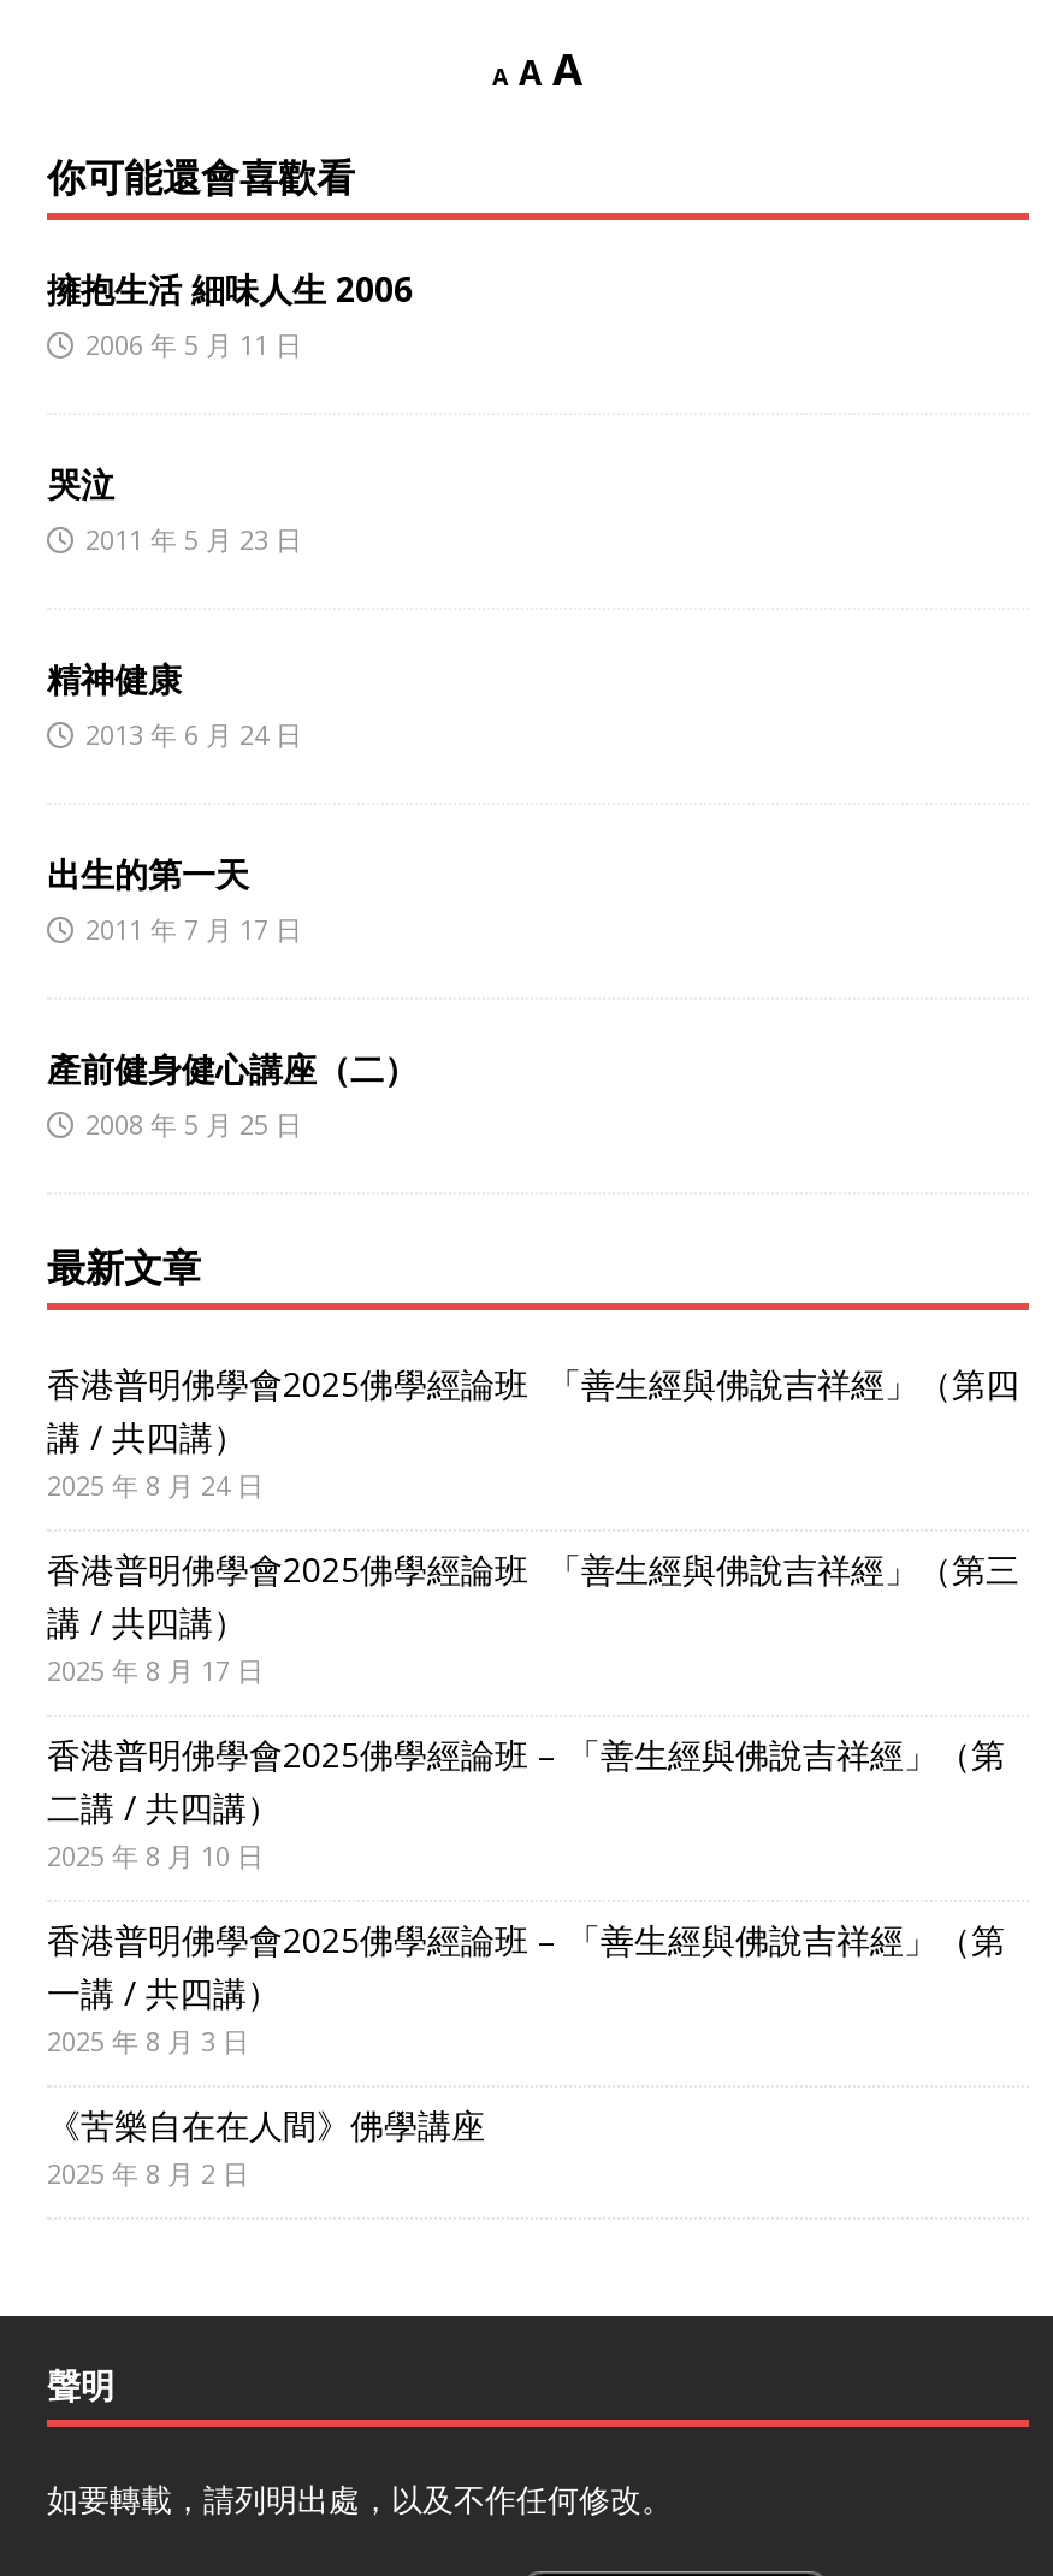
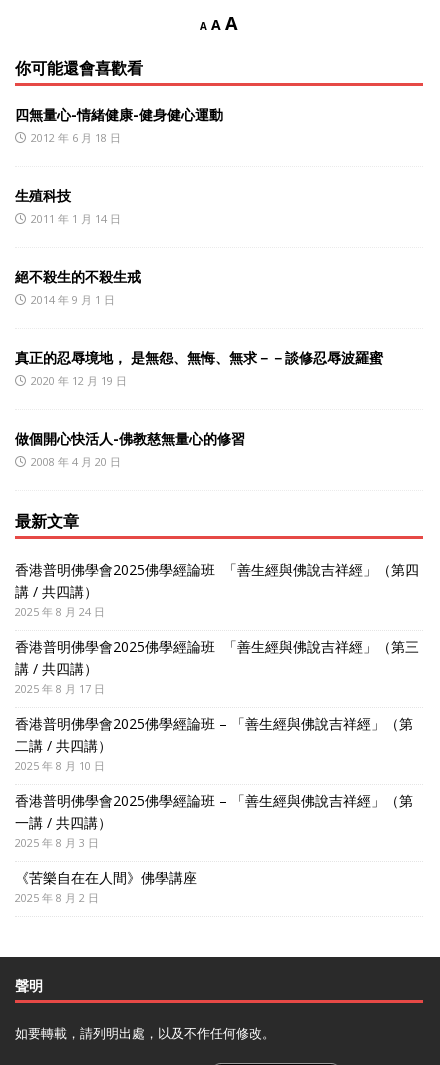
- 擁抱生活 細味人生 2006
- 2006 年 5 月 11 日
+ 四無量心-情緒健康-健身健心運動
+ 2012 年 6 月 18 日

- 哭泣
- 2011 年 5 月 23 日
+ 生殖科技
+ 2011 年 1 月 14 日

- 精神健康
- 2013 年 6 月 24 日
+ 絕不殺生的不殺生戒
+ 2014 年 9 月 1 日

- 出生的第一天
- 2011 年 7 月 17 日
+ 真正的忍辱境地， 是無怨、無悔、無求－－談修忍辱波羅蜜
+ 2020 年 12 月 19 日

- 產前健身健心講座（二）
- 2008 年 5 月 25 日
+ 做個開心快活人-佛教慈無量心的修習
+ 2008 年 4 月 20 日
